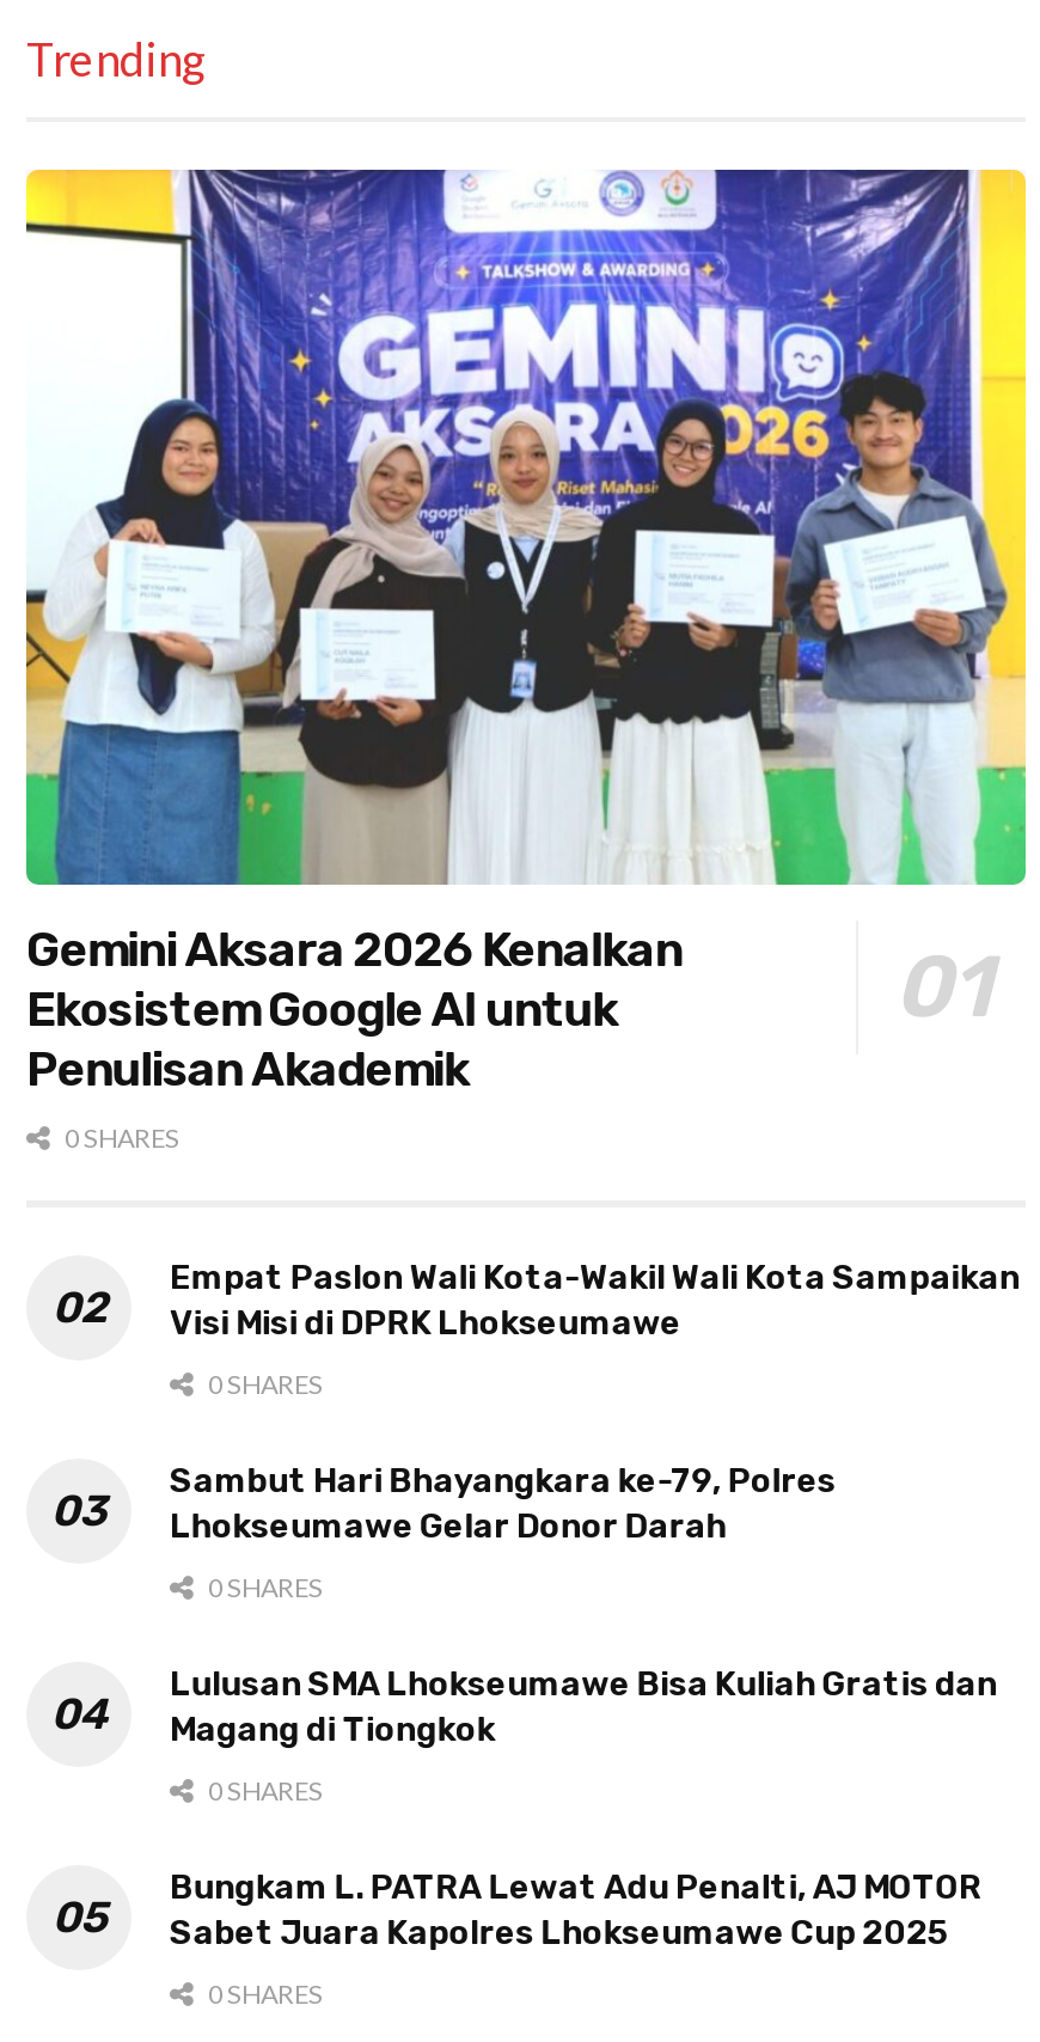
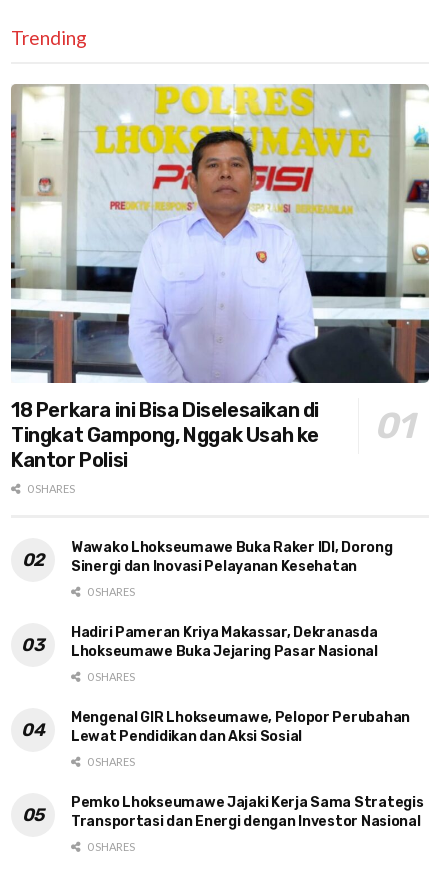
- [image]
- Gemini Aksara 2026 Kenalkan
- Ekosistem Google AI untuk
- Penulisan Akademik
+ [image]
+ 18 Perkara ini Bisa Diselesaikan di
+ Tingkat Gampong, Nggak Usah ke
+ Kantor Polisi

- Empat Paslon Wali Kota-Wakil Wali Kota Sampaikan
- Visi Misi di DPRK Lhokseumawe
+ Wawako Lhokseumawe Buka Raker IDI, Dorong
+ Sinergi dan Inovasi Pelayanan Kesehatan

- Sambut Hari Bhayangkara ke-79, Polres
- Lhokseumawe Gelar Donor Darah
+ Hadiri Pameran Kriya Makassar, Dekranasda
+ Lhokseumawe Buka Jejaring Pasar Nasional

- Lulusan SMA Lhokseumawe Bisa Kuliah Gratis dan
- Magang di Tiongkok
+ Mengenal GIR Lhokseumawe, Pelopor Perubahan
+ Lewat Pendidikan dan Aksi Sosial

- Bungkam L. PATRA Lewat Adu Penalti, AJ MOTOR
- Sabet Juara Kapolres Lhokseumawe Cup 2025
+ Pemko Lhokseumawe Jajaki Kerja Sama Strategis
+ Transportasi dan Energi dengan Investor Nasional
